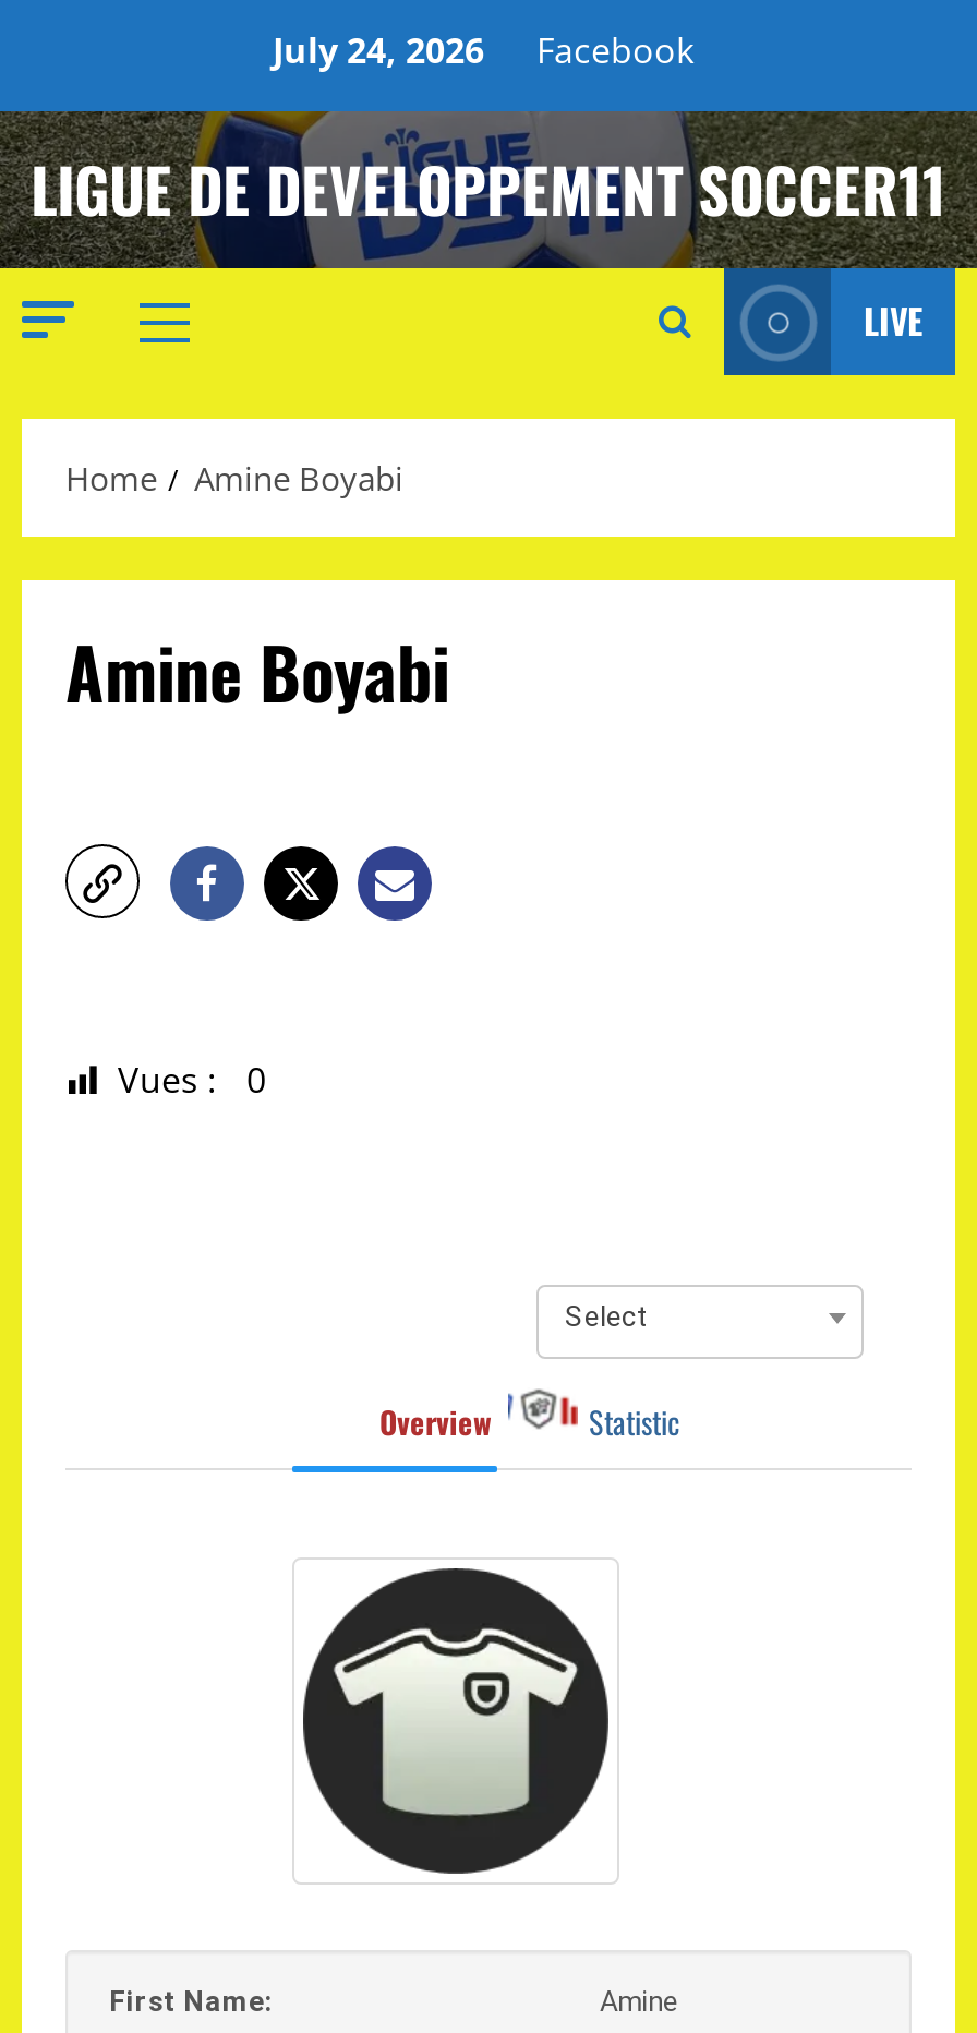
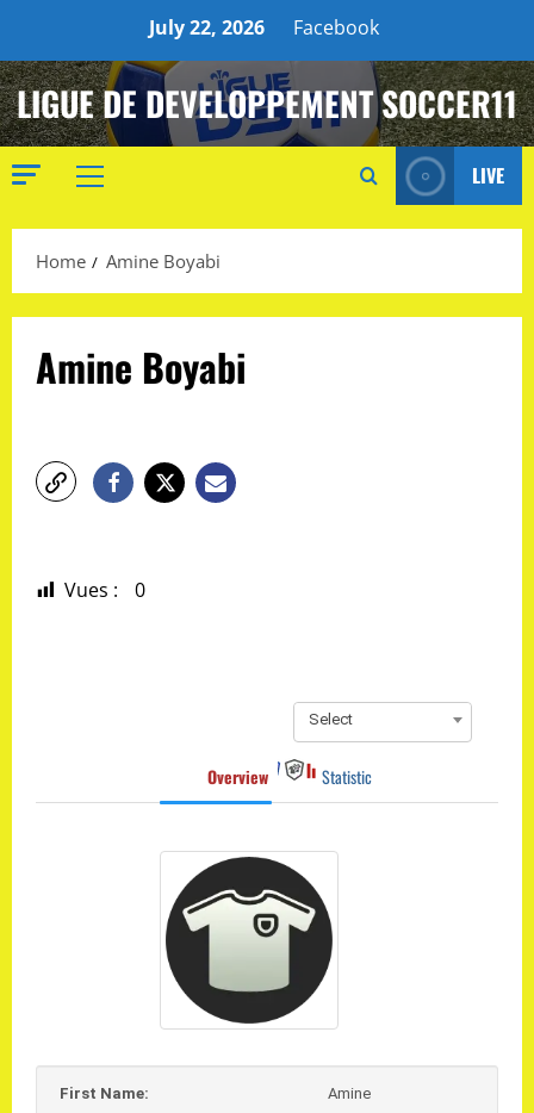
- July 24, 2026 Facebook
+ July 22, 2026 Facebook
